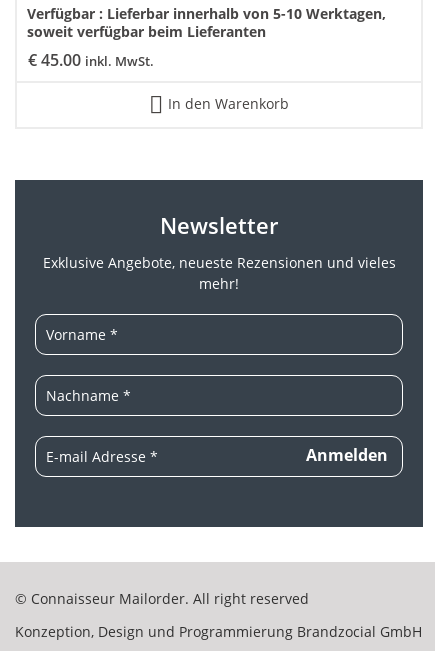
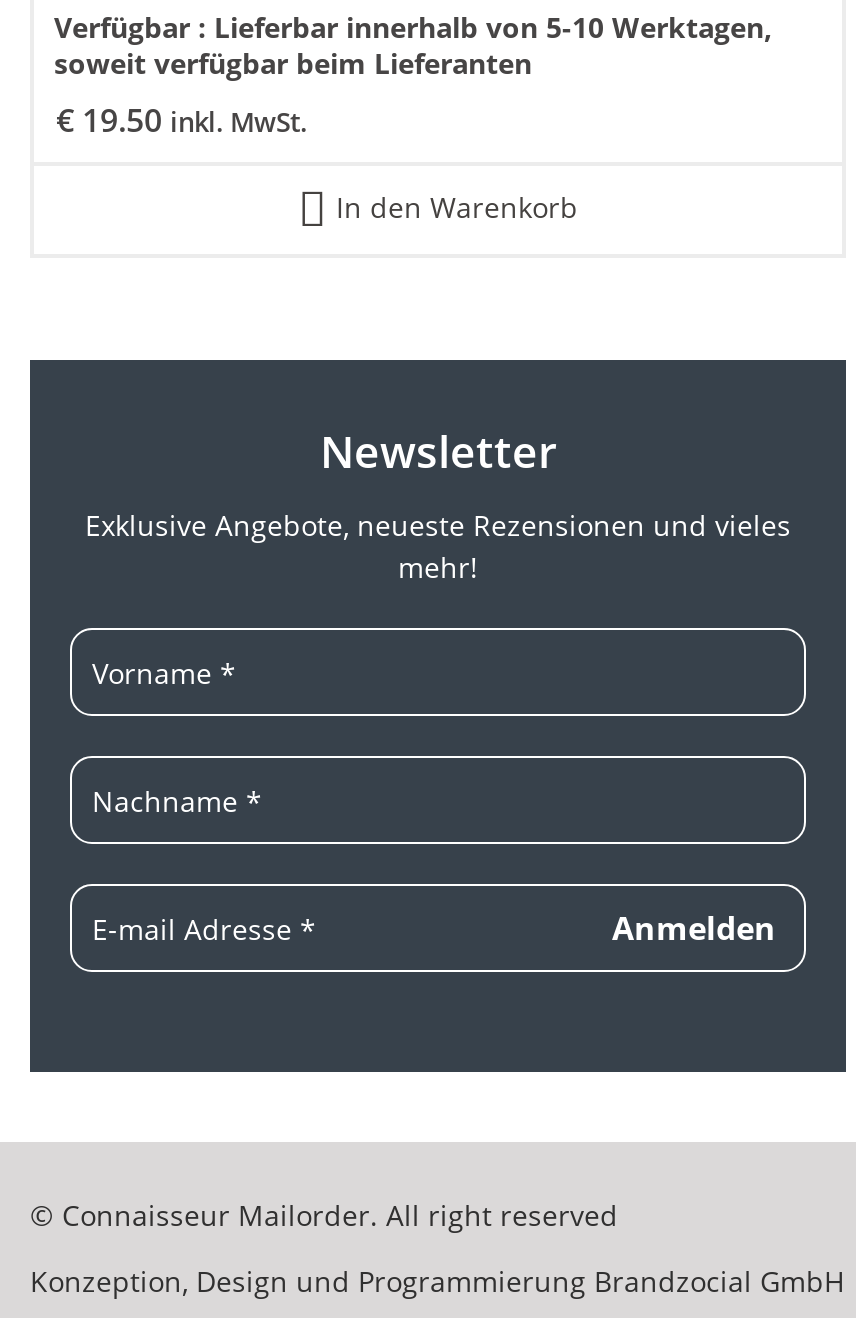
- €45.00 inkl. MwSt.
+ €19.50 inkl. MwSt.
